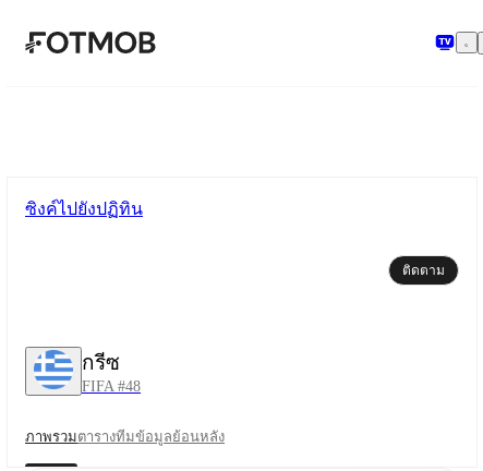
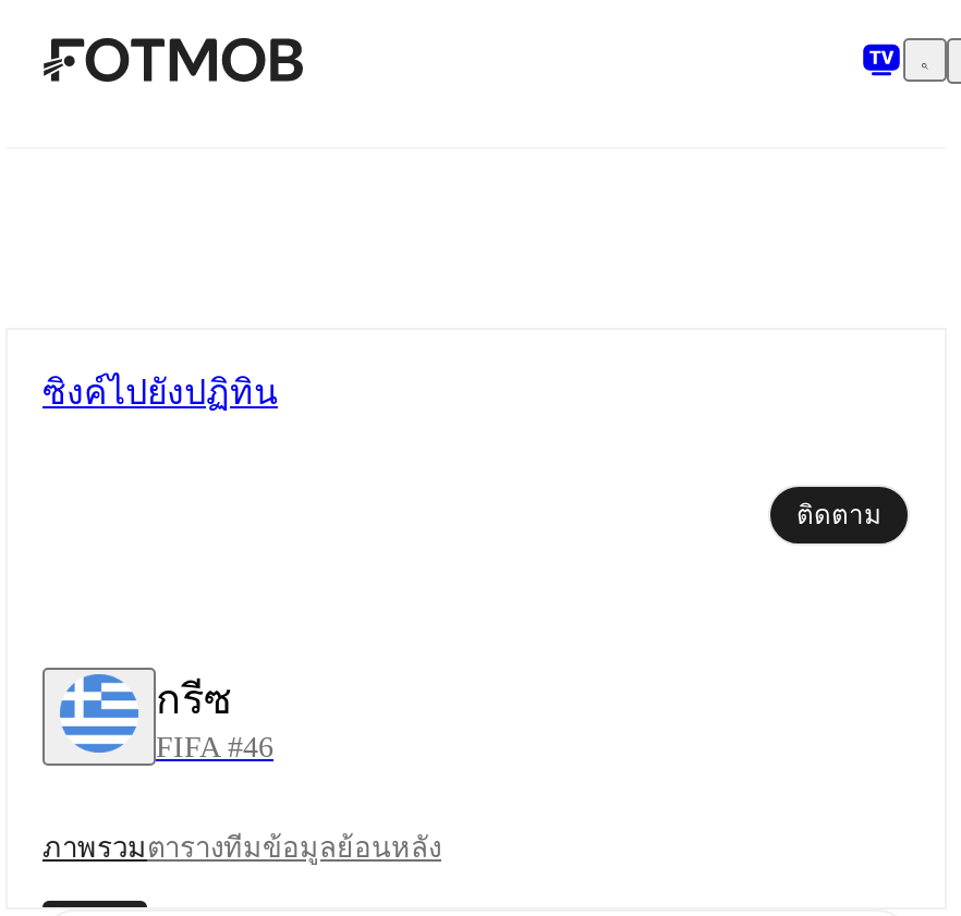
- FIFA #48
+ FIFA #46
